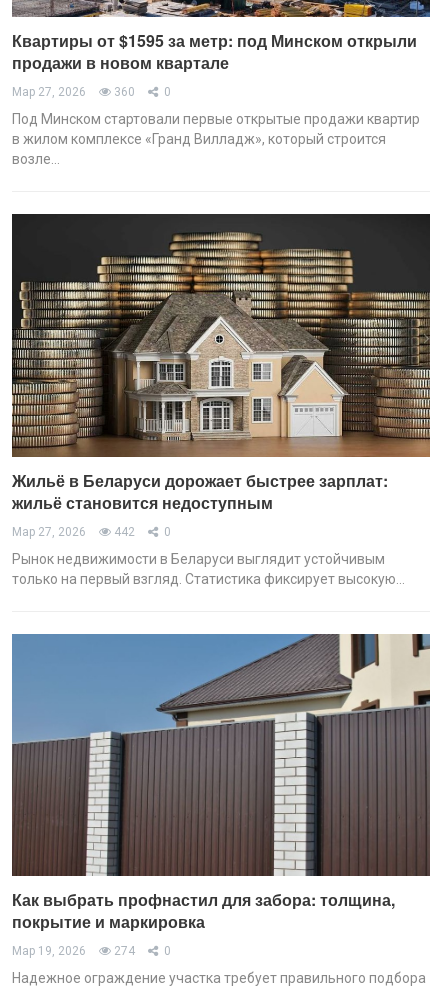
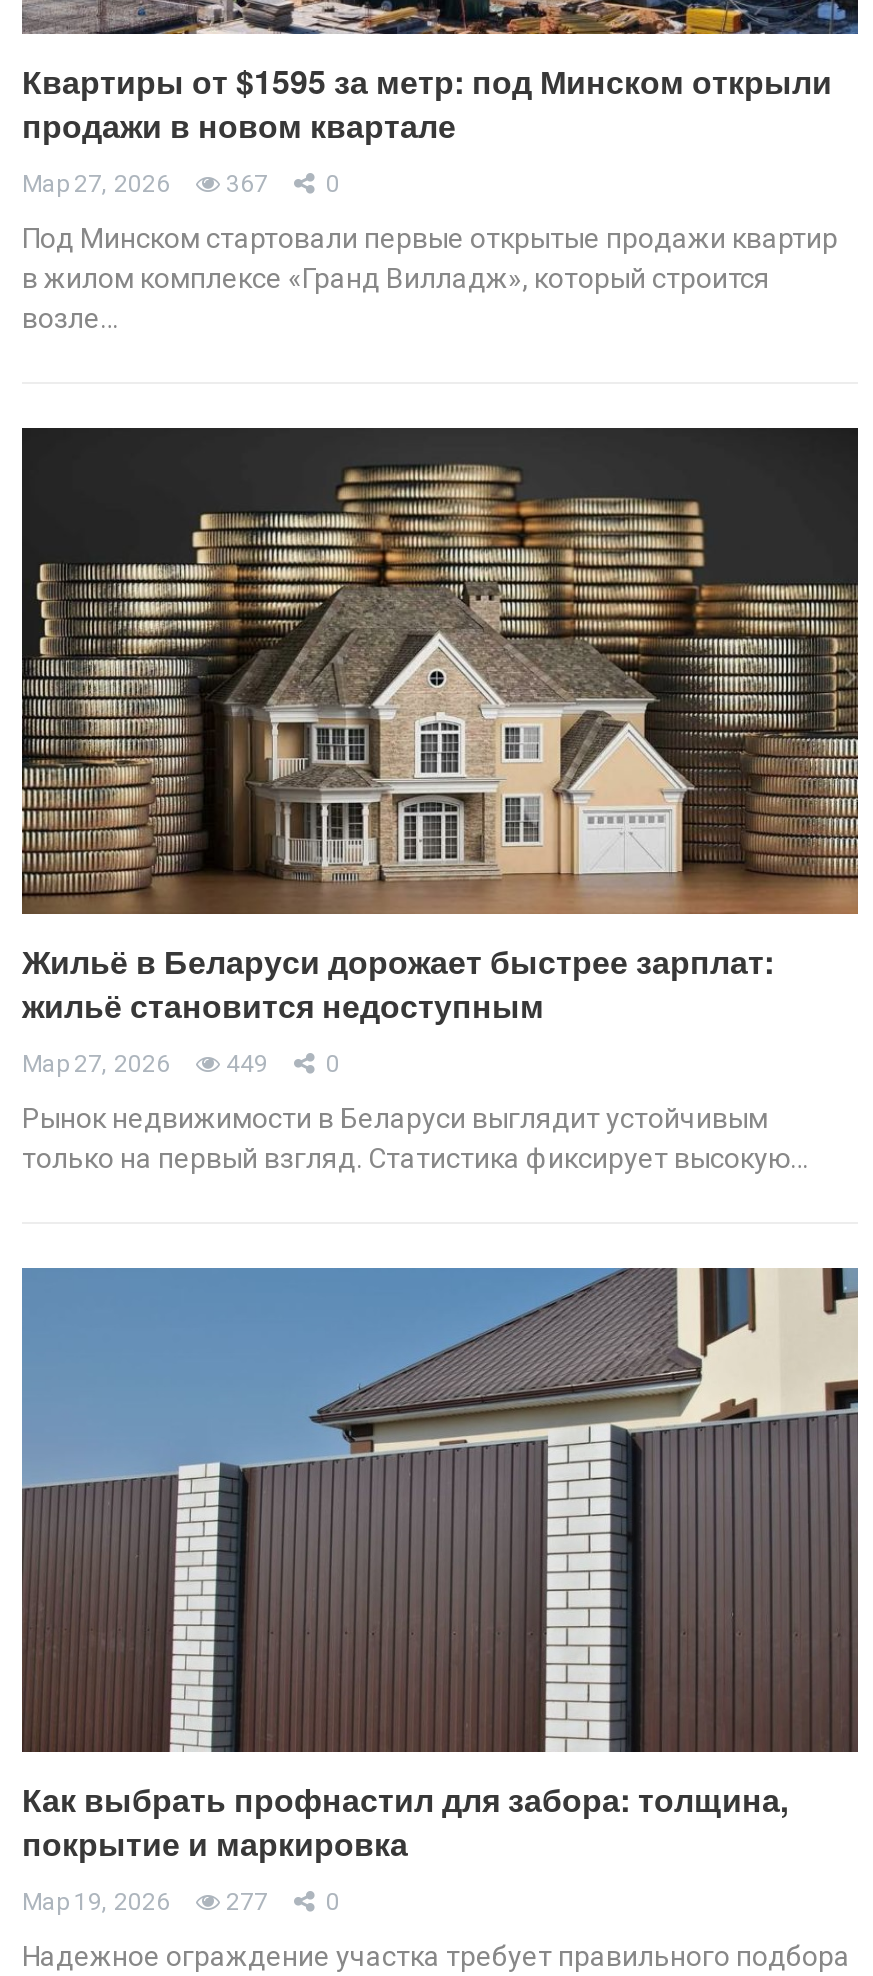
- Мар 27, 2026 360 0
+ Мар 27, 2026 367 0

- Мар 27, 2026 442 0
+ Мар 27, 2026 449 0

- Мар 19, 2026 274 0
+ Мар 19, 2026 277 0
